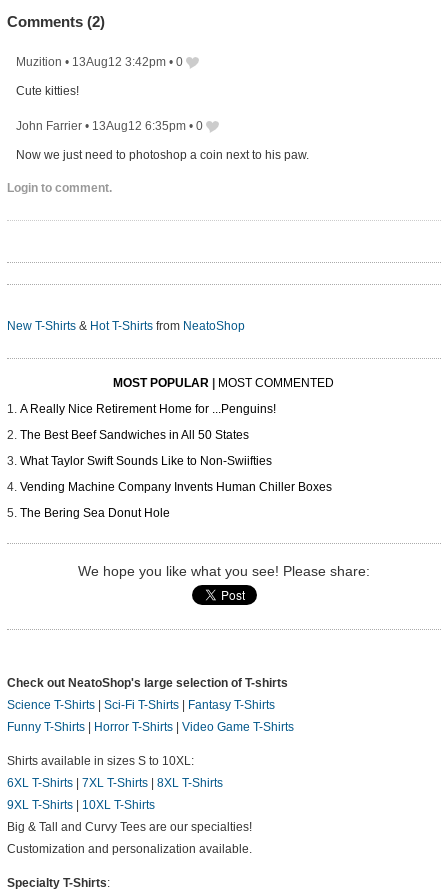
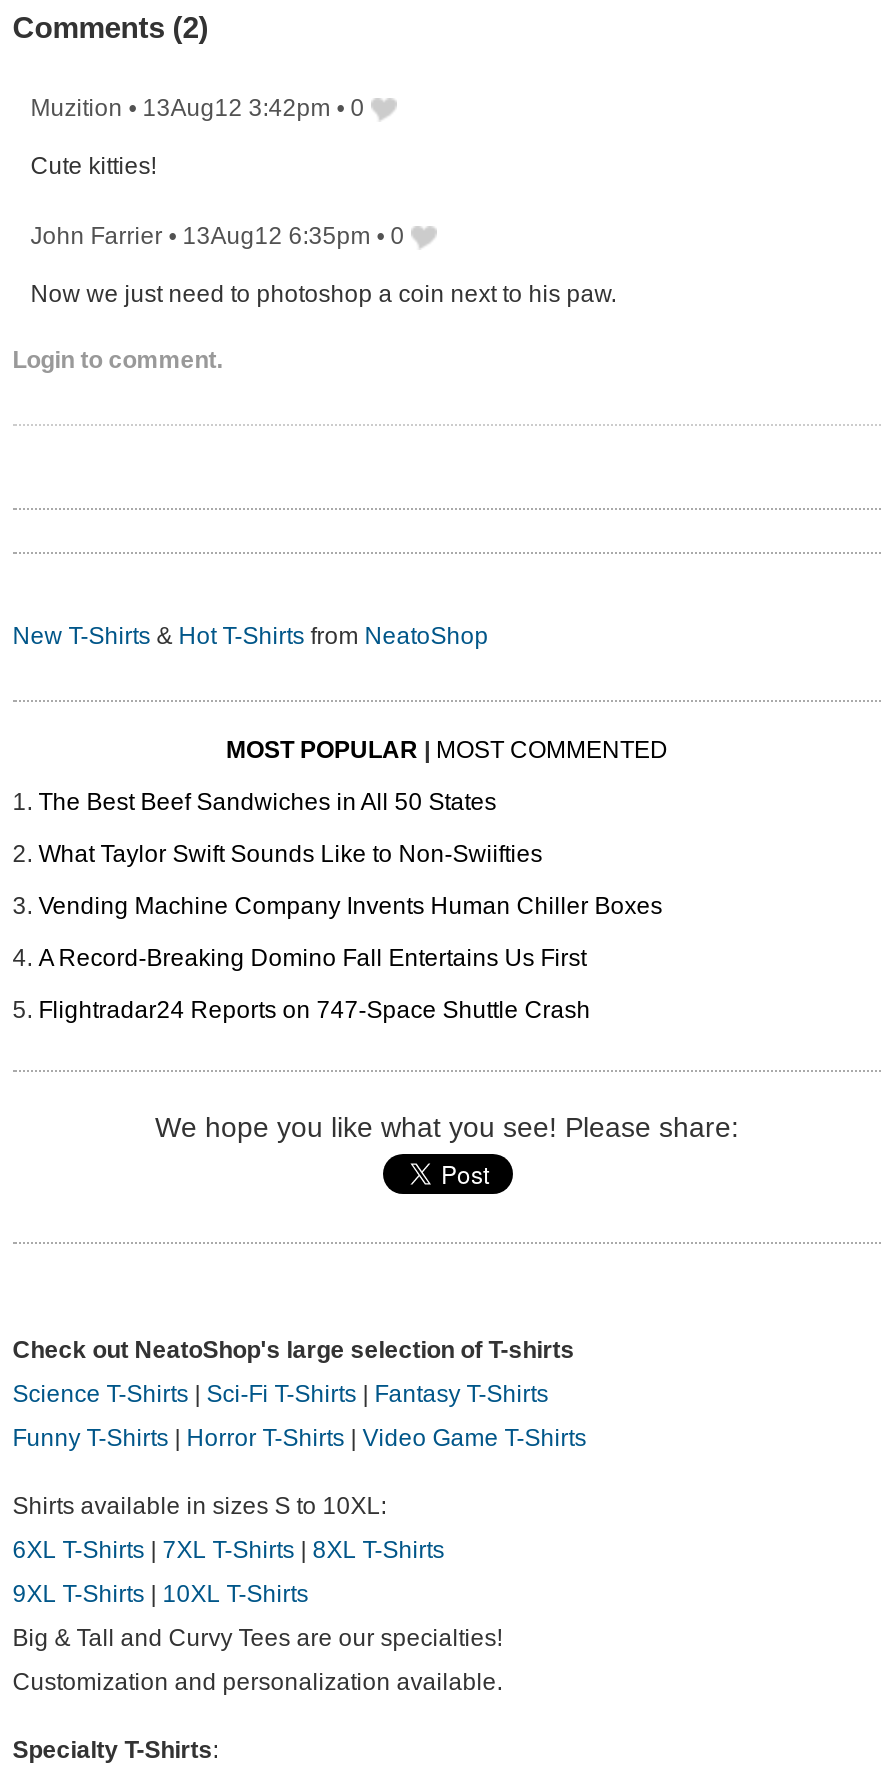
- A Really Nice Retirement Home for ...Penguins!

moved up: The Best Beef Sandwiches in All 50 States | What Taylor Swift Sounds Like to Non-Swiifties | Vending Machine Company Invents Human Chiller Boxes

- The Bering Sea Donut Hole
+ A Record-Breaking Domino Fall Entertains Us First
+ Flightradar24 Reports on 747-Space Shuttle Crash
